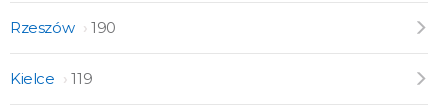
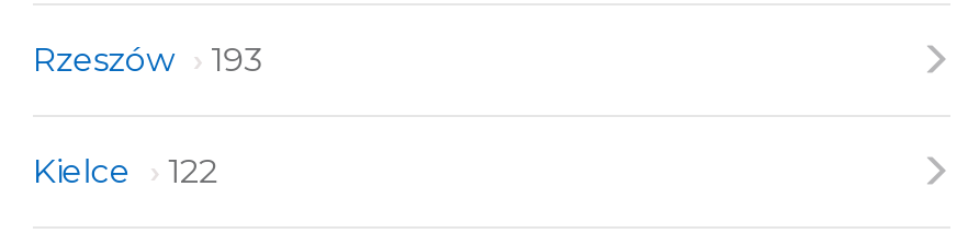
- Rzeszów 190
+ Rzeszów 193

- Kielce 119
+ Kielce 122
